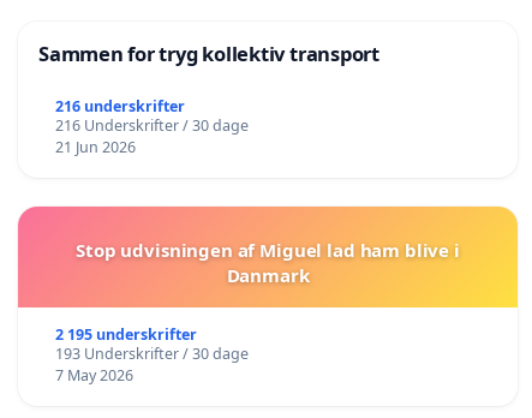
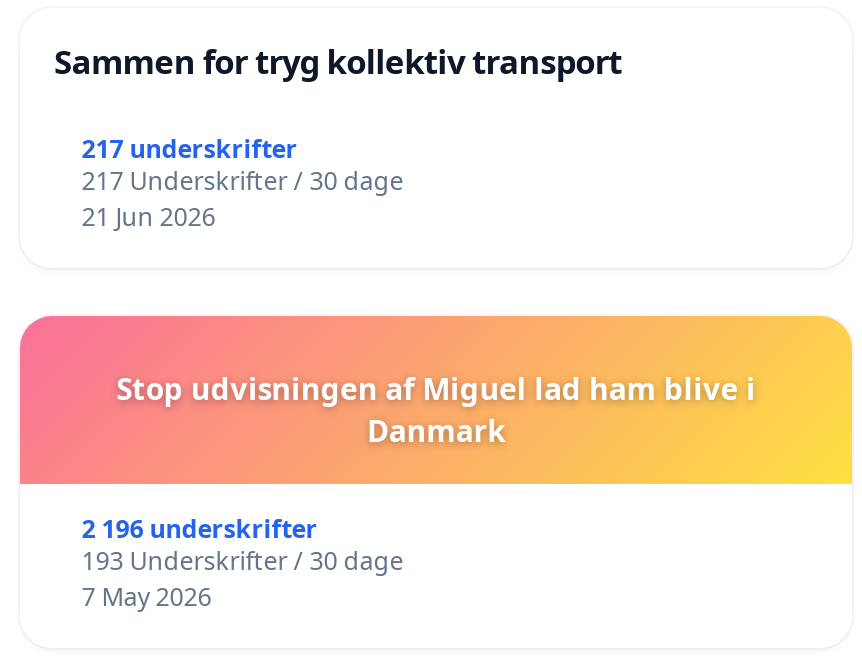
- 216 underskrifter
+ 217 underskrifter

- 216 Underskrifter / 30 dage
+ 217 Underskrifter / 30 dage

- 2 195 underskrifter
+ 2 196 underskrifter
